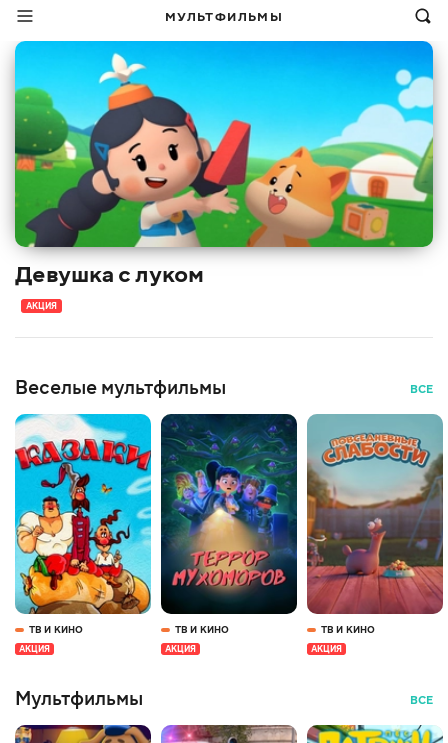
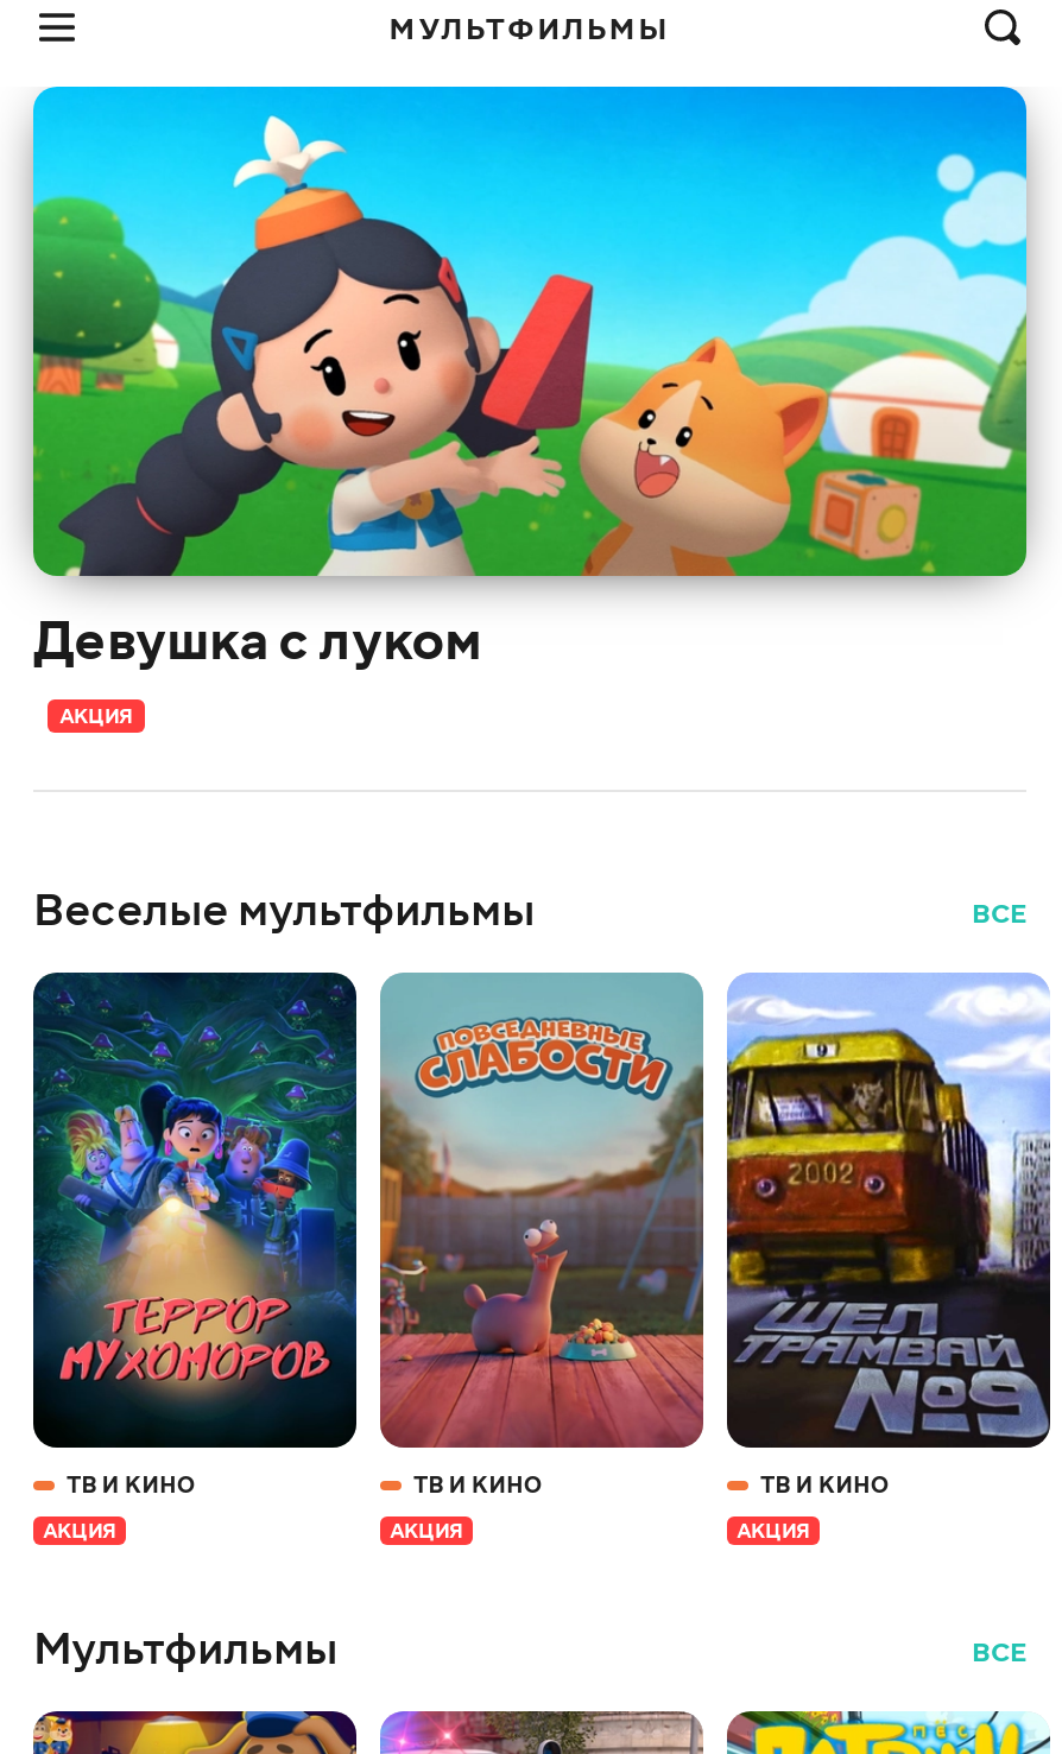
- [image]
+ [image]

- [image]
+ [image]

- [image]
+ [image]
